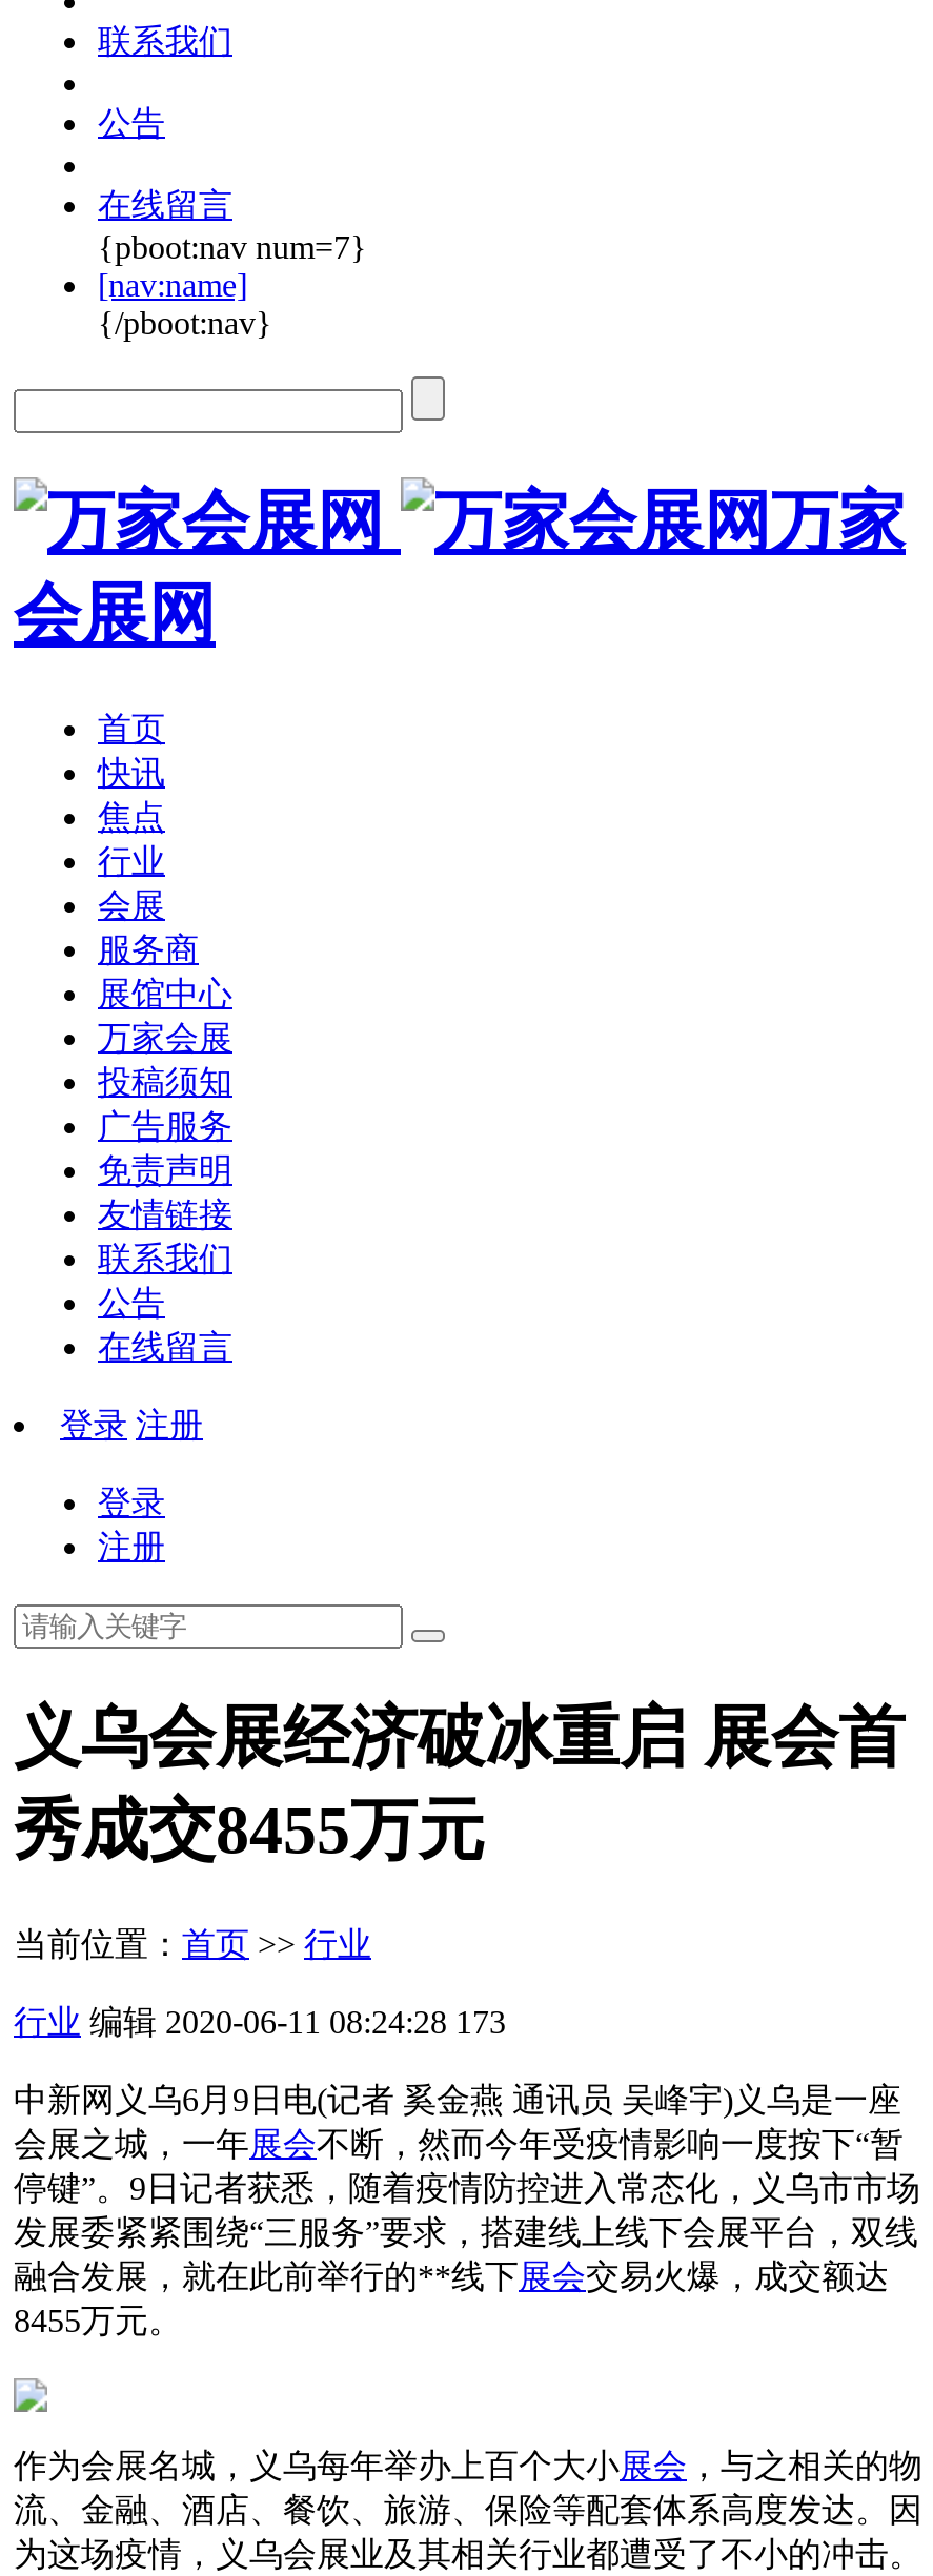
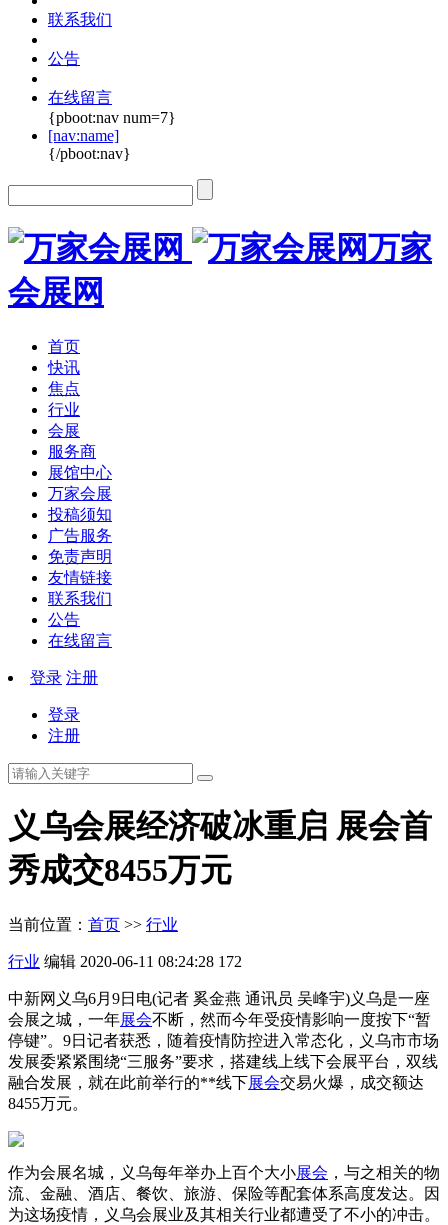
- 行业 编辑2020-06-11 08:24:28 173
+ 行业 编辑2020-06-11 08:24:28 172
